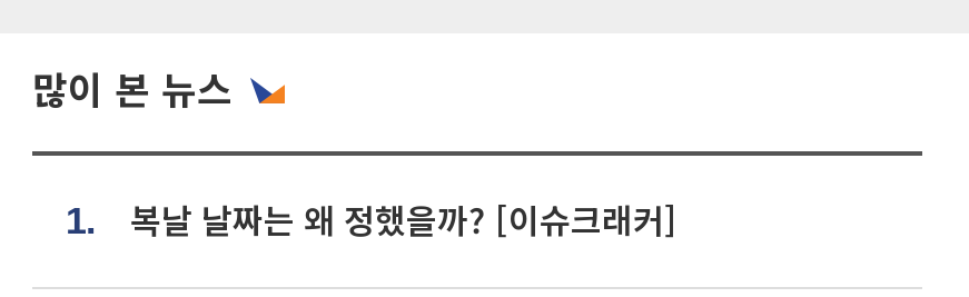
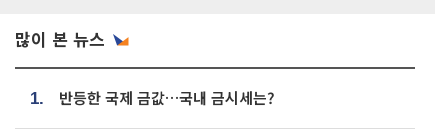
- 복날 날짜는 왜 정했을까? [이슈크래커]
+ 반등한 국제 금값…국내 금시세는?
